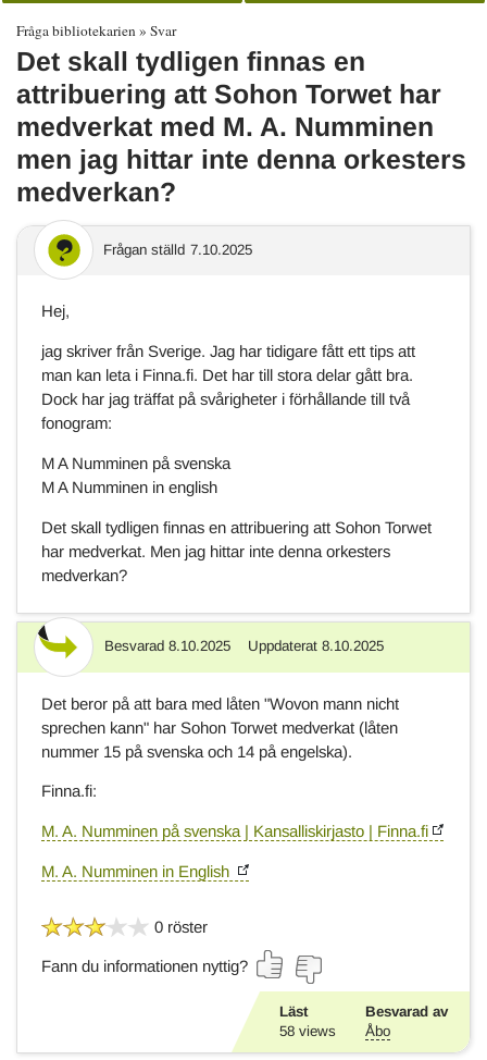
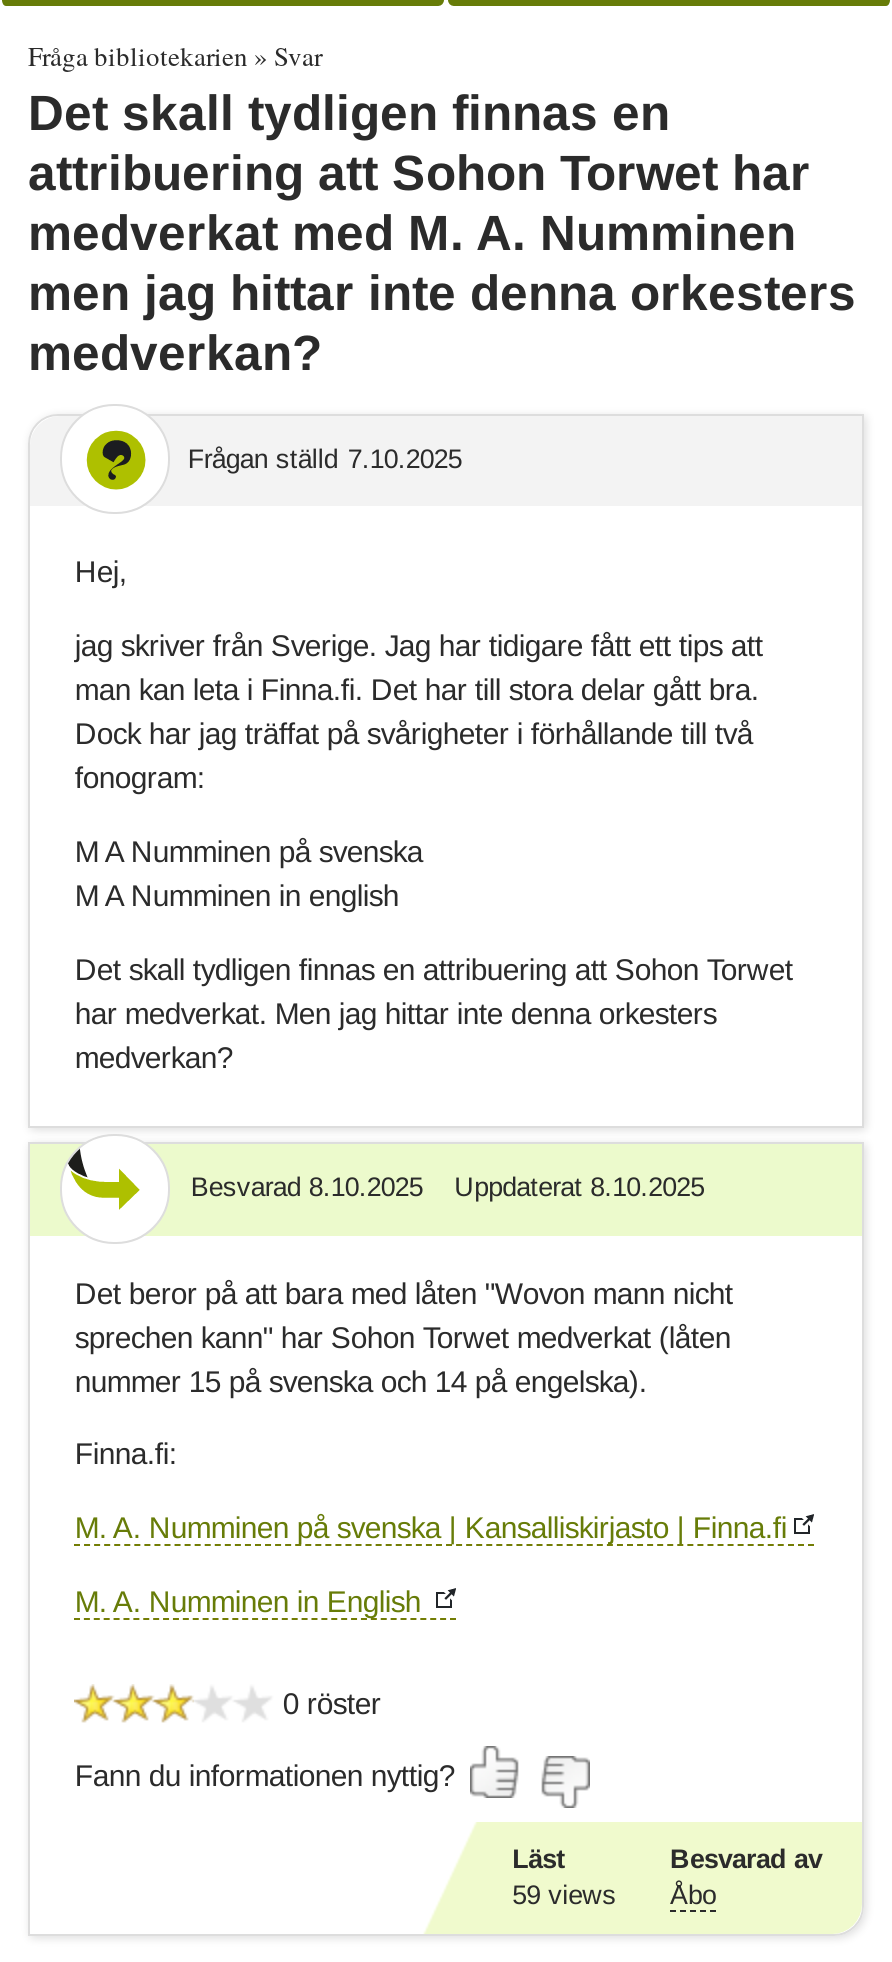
- 58 views Åbo
+ 59 views Åbo
